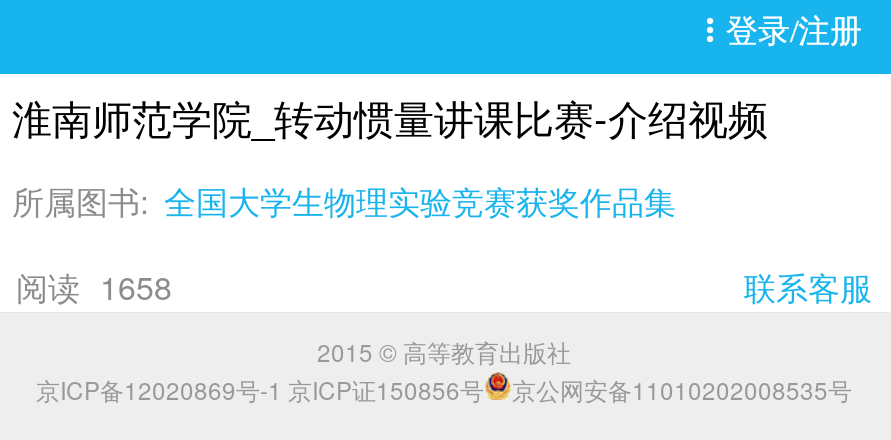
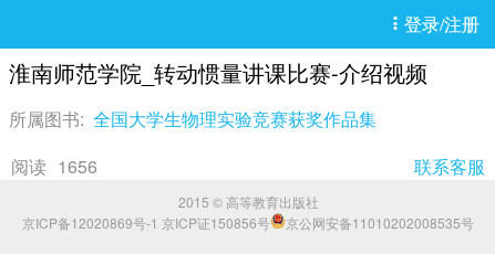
- 阅读 1658
+ 阅读 1656
